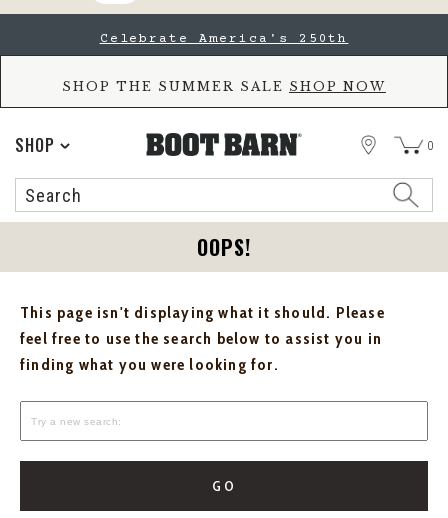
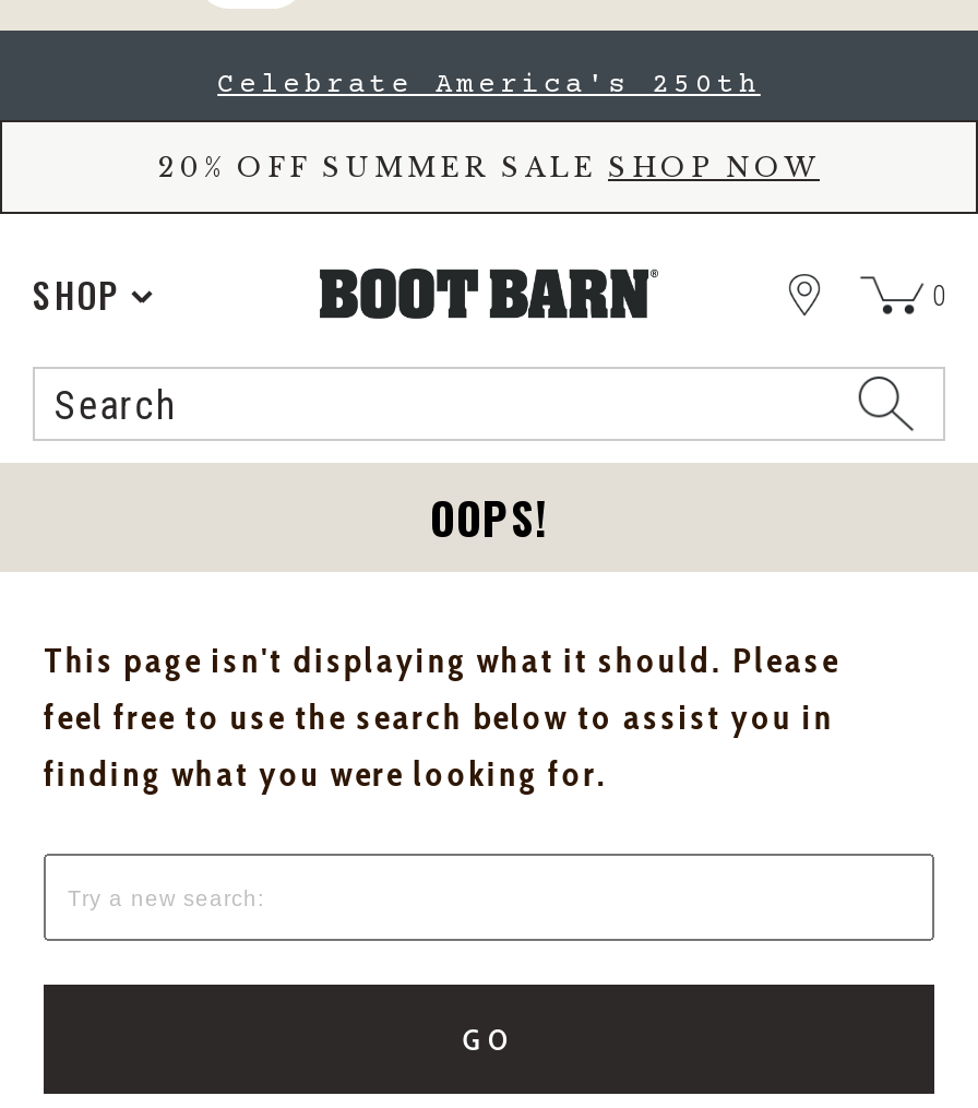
- SHOP THE SUMMER SALE SHOP NOW
+ 20% OFF SUMMER SALE SHOP NOW
